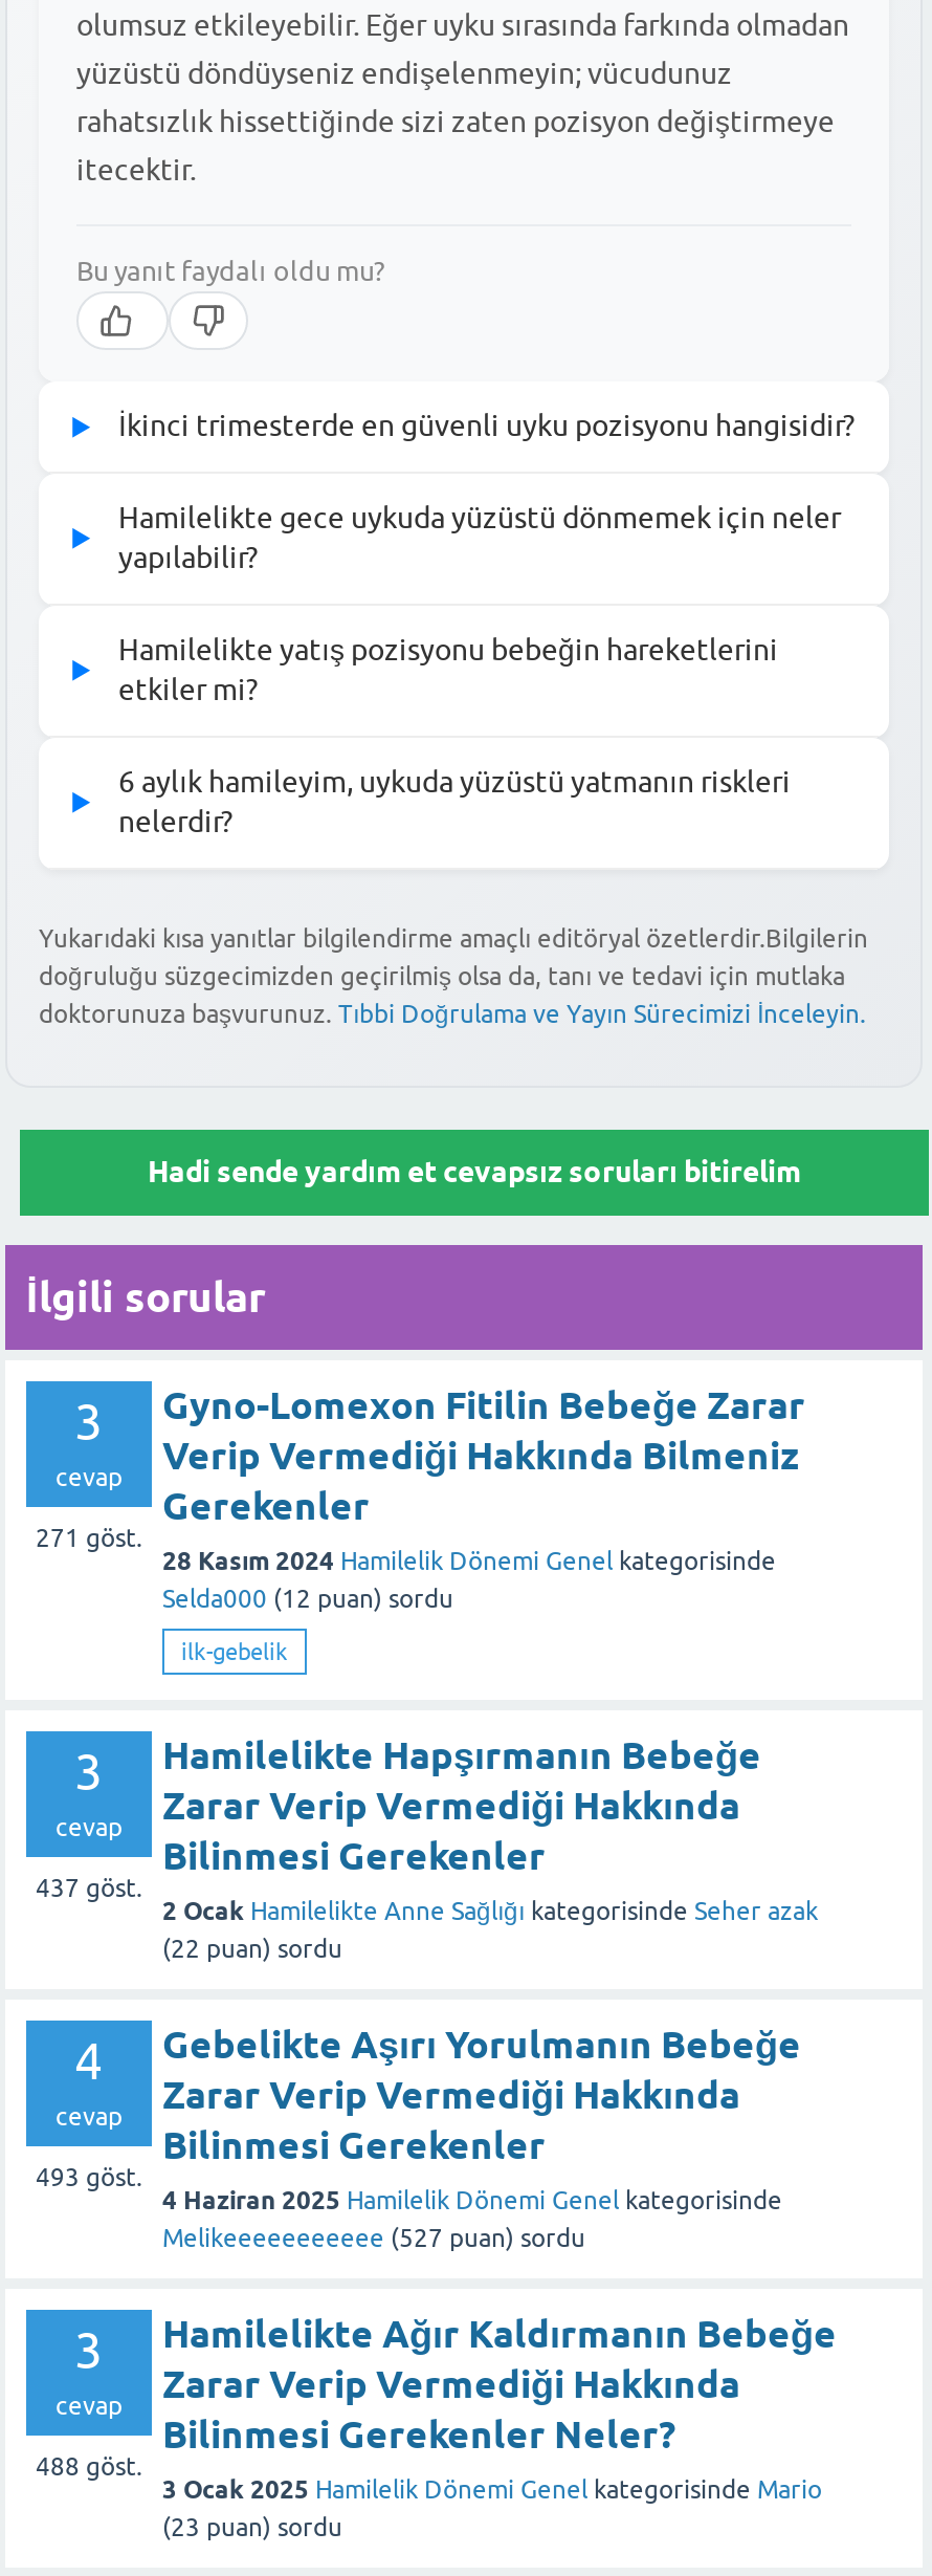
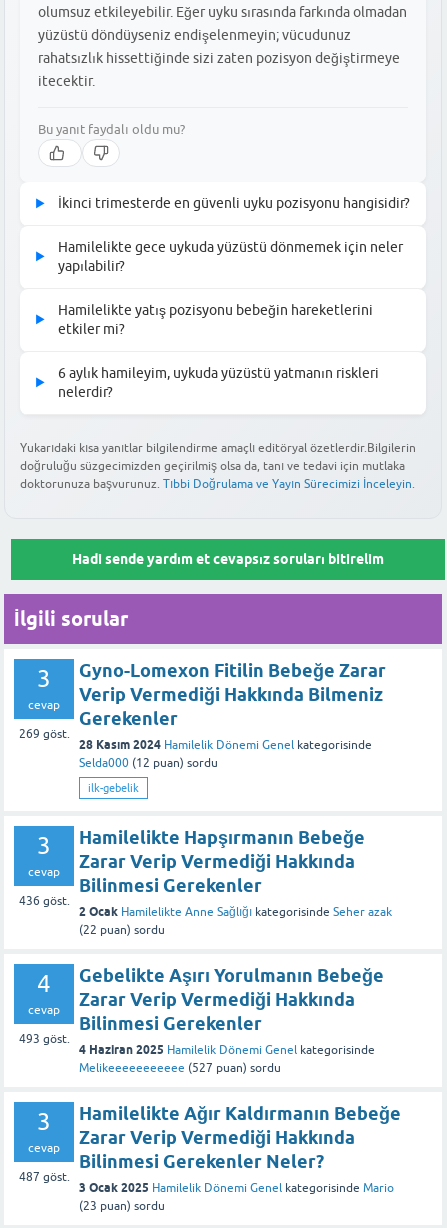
- 271 göst.
+ 269 göst.

- 437 göst.
+ 436 göst.

- 488 göst.
+ 487 göst.
